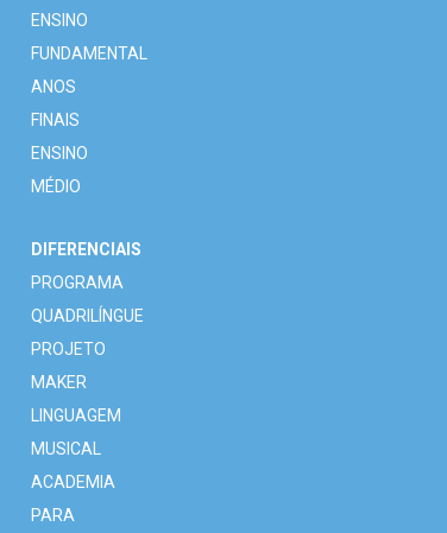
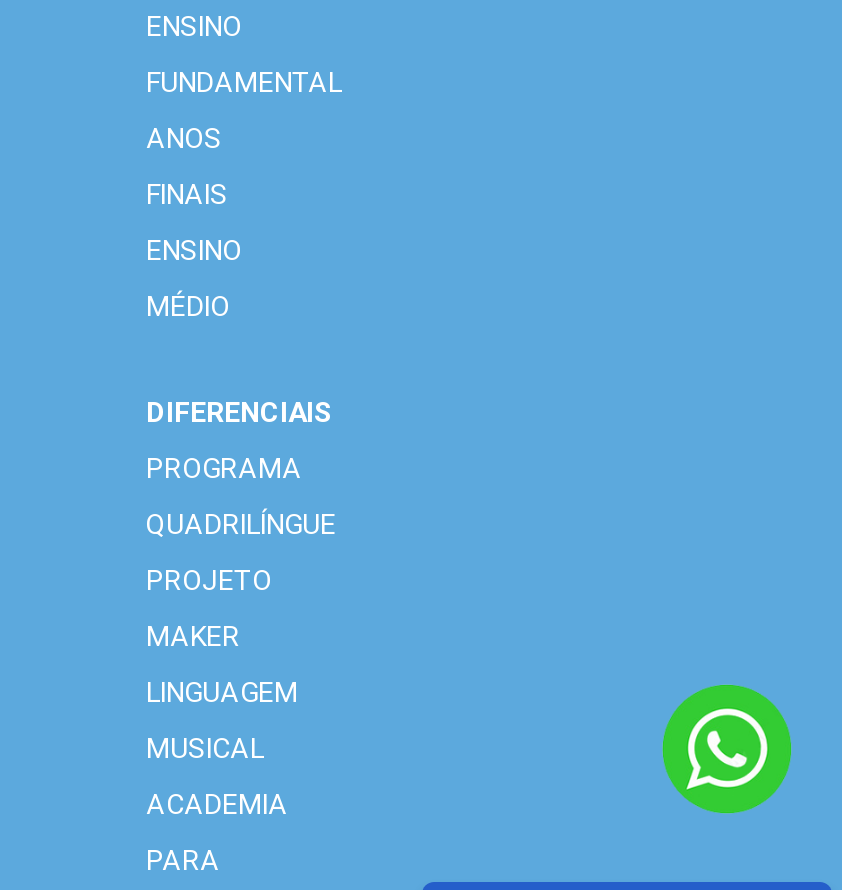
+ [image]
